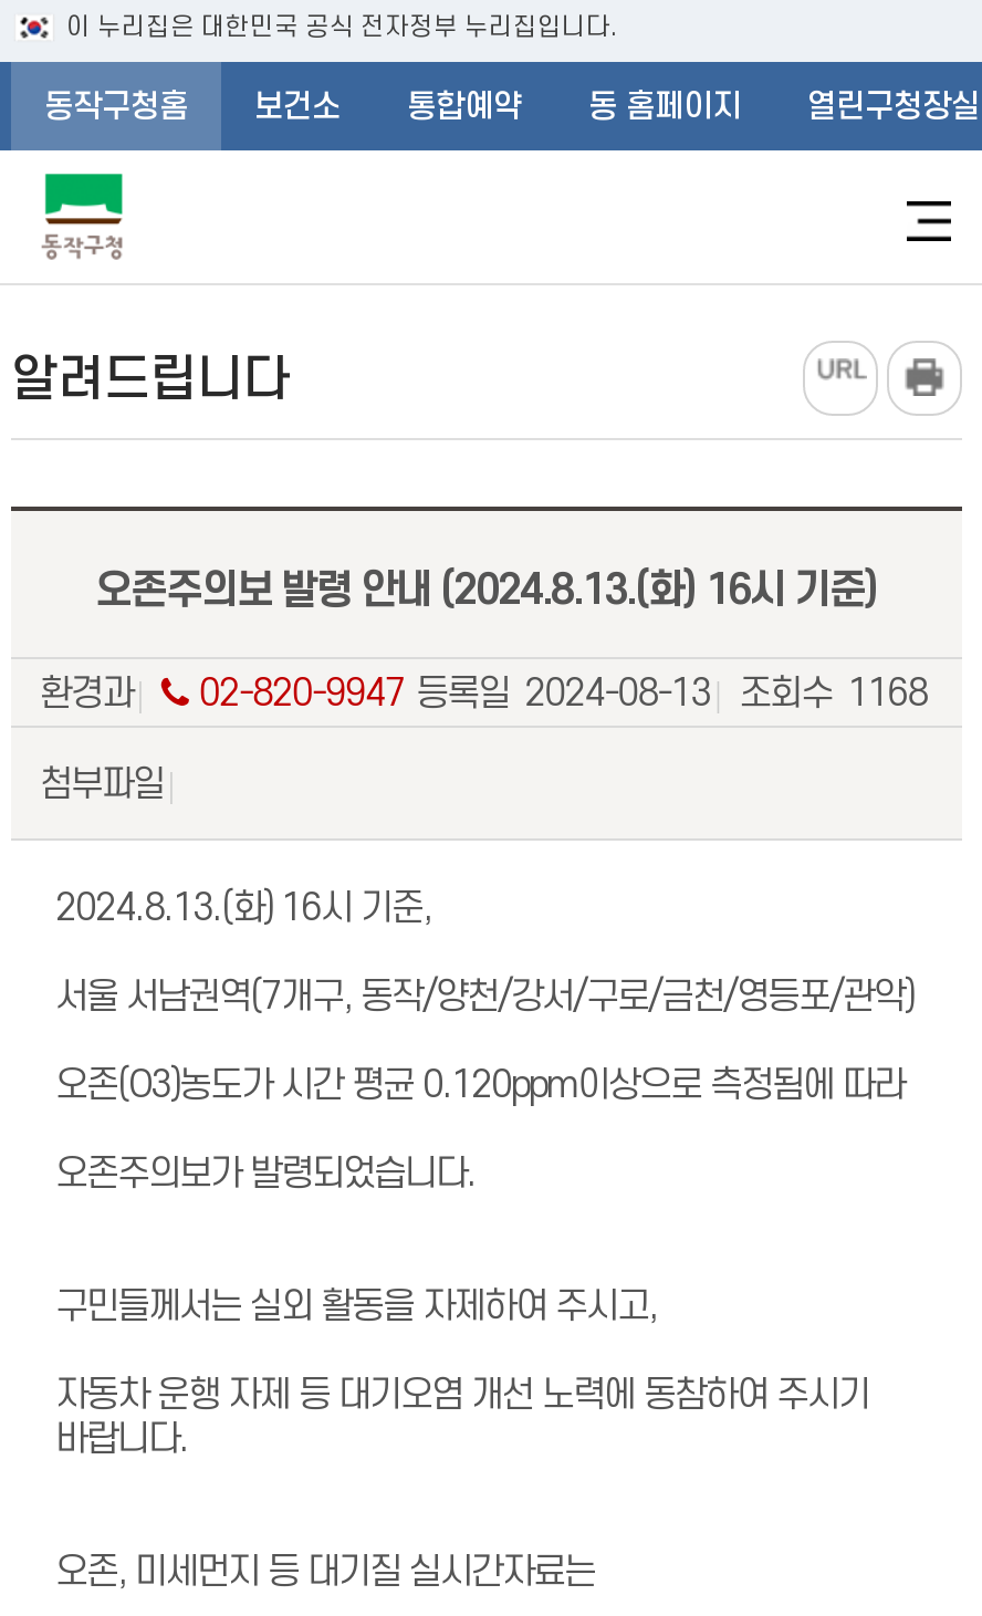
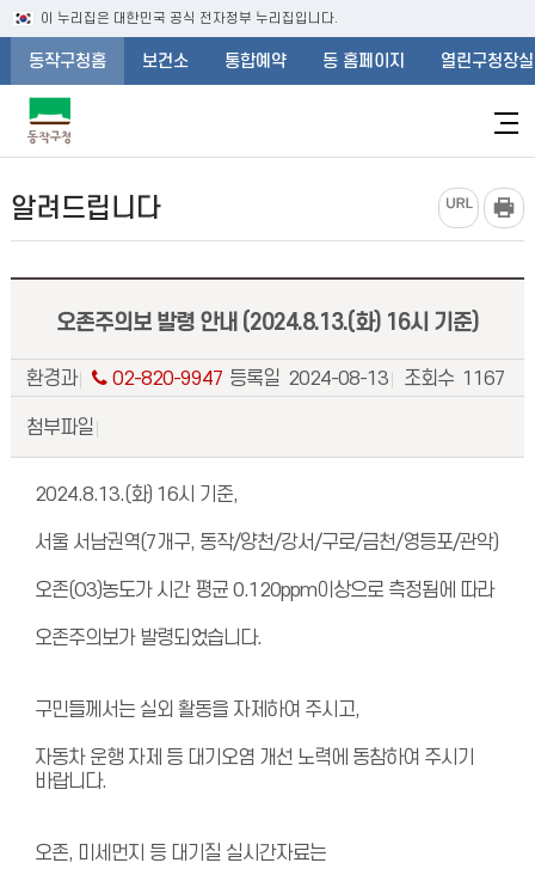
- 환경과 02-820-9947 등록일 2024-08-13 조회수 1168
+ 환경과 02-820-9947 등록일 2024-08-13 조회수 1167
